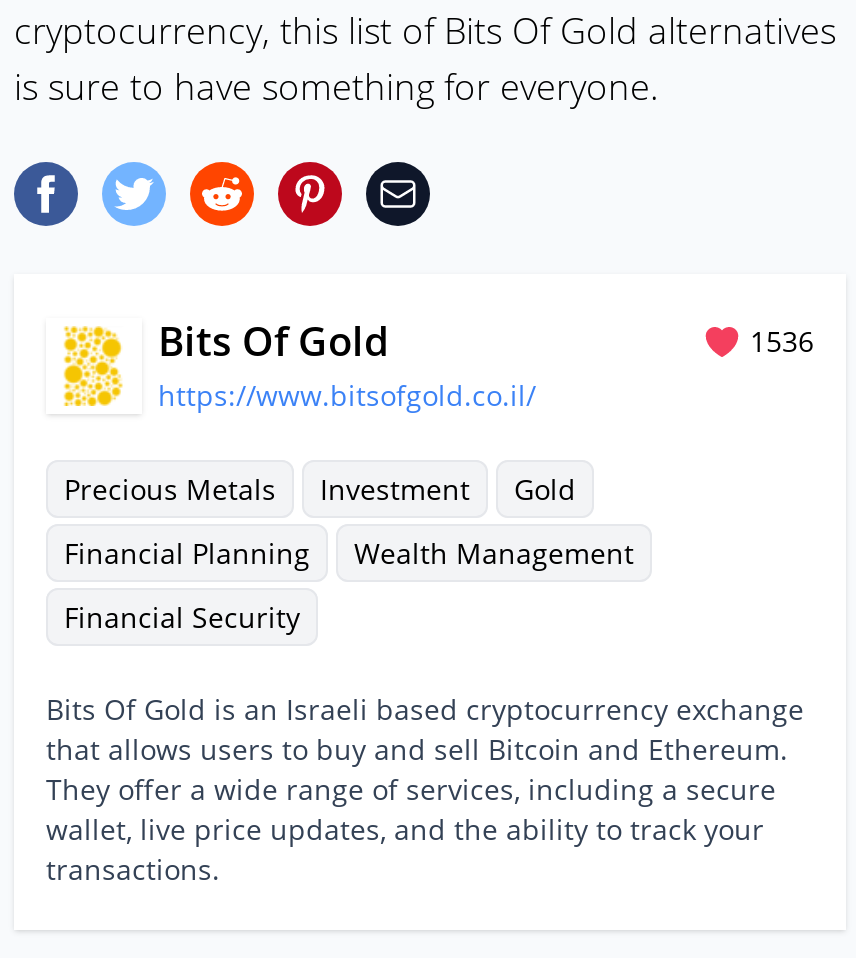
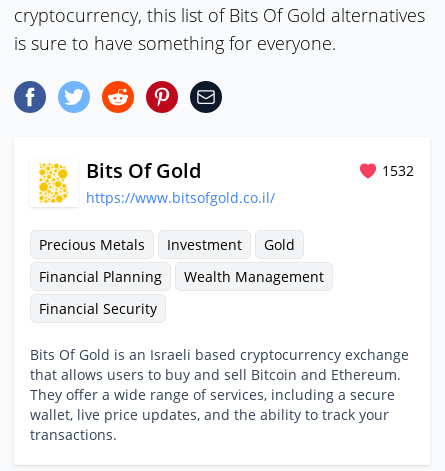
- 1536
+ 1532
